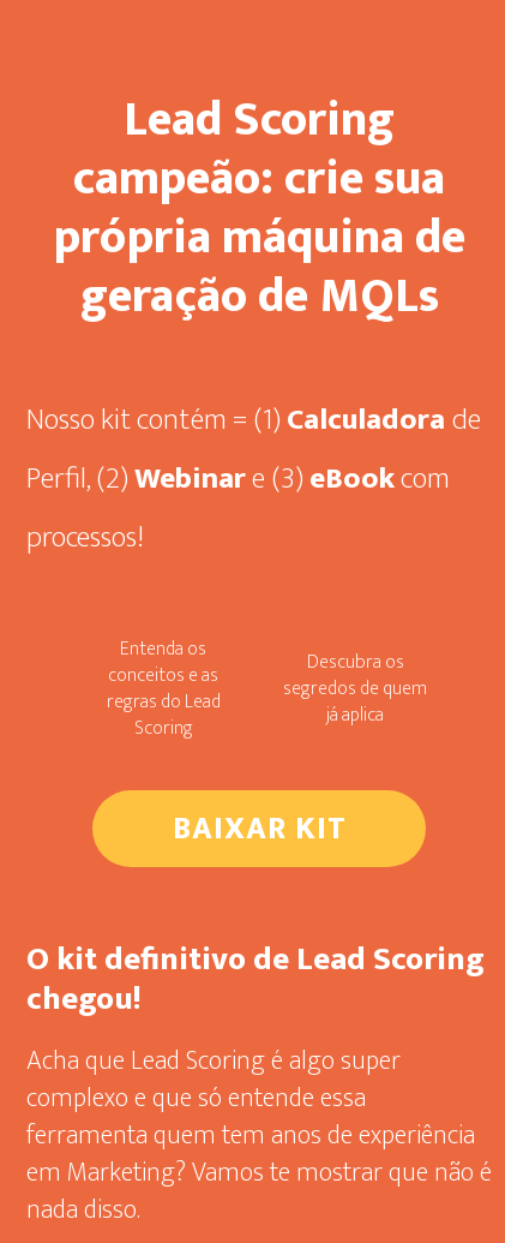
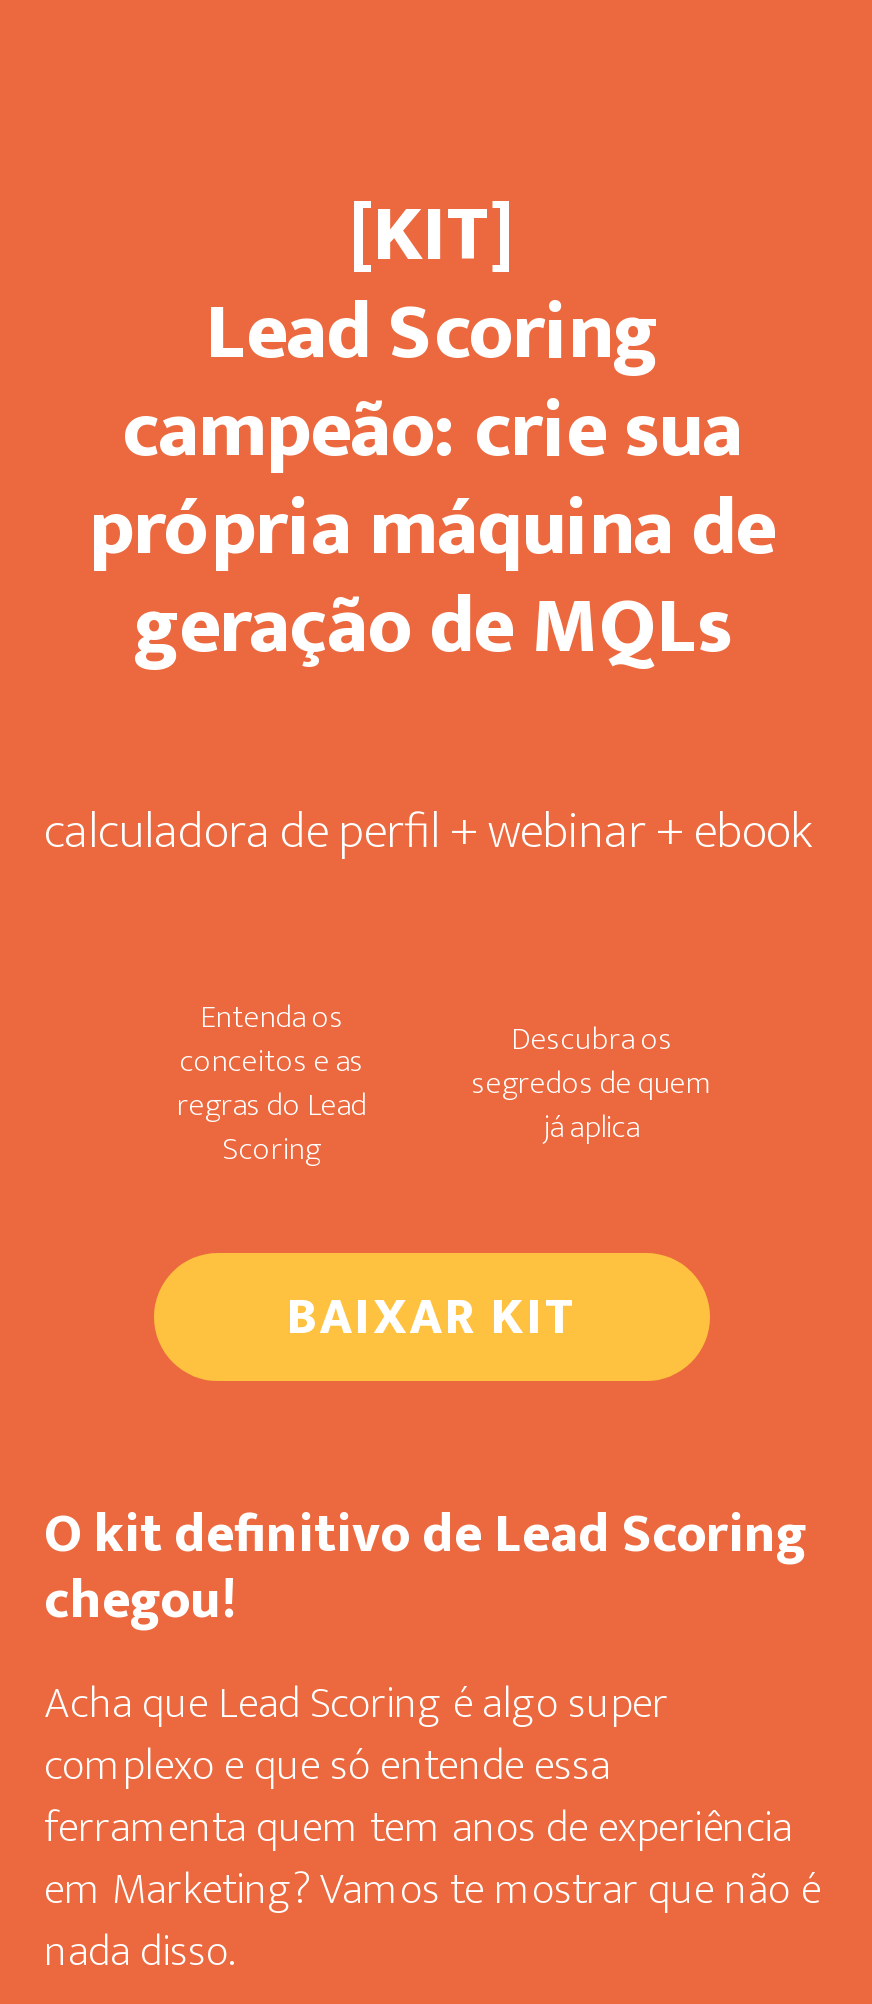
+ [KIT]

moved down: Lead Scoring | campeão: crie sua | própria máquina de | geração de MQLs

- Nosso kit contém = (1) Calculadora de
- Perfil, (2)Webinare (3) eBookcom
- processos!
+ calculadora de perfil + webinar + ebook
